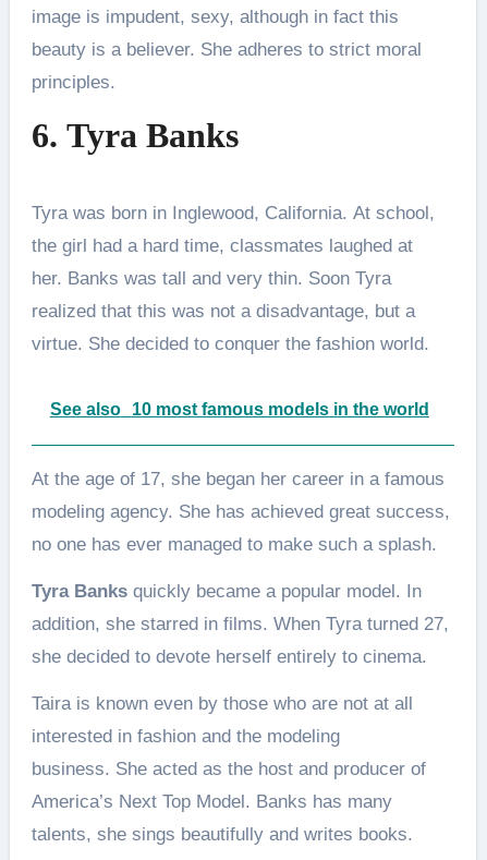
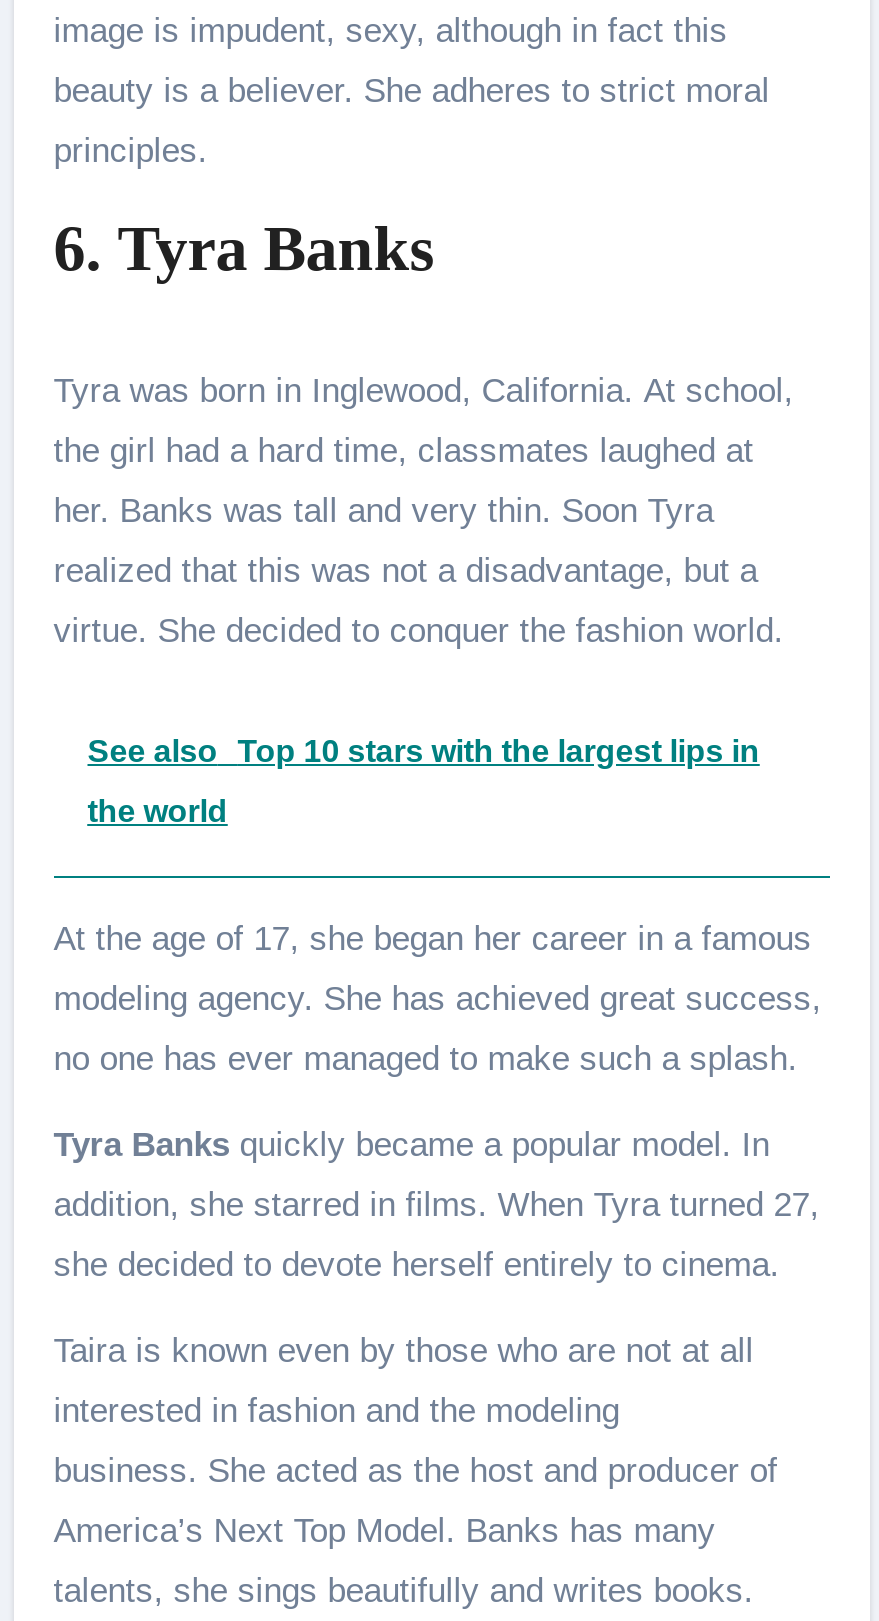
- See also 10 most famous models in the world
+ See also Top 10 stars with the largest lips in
+ the world
